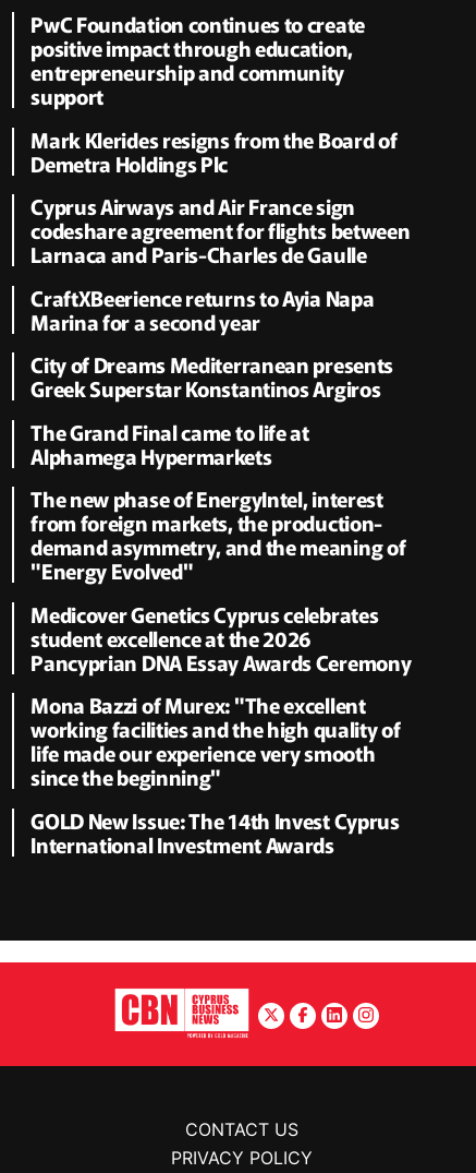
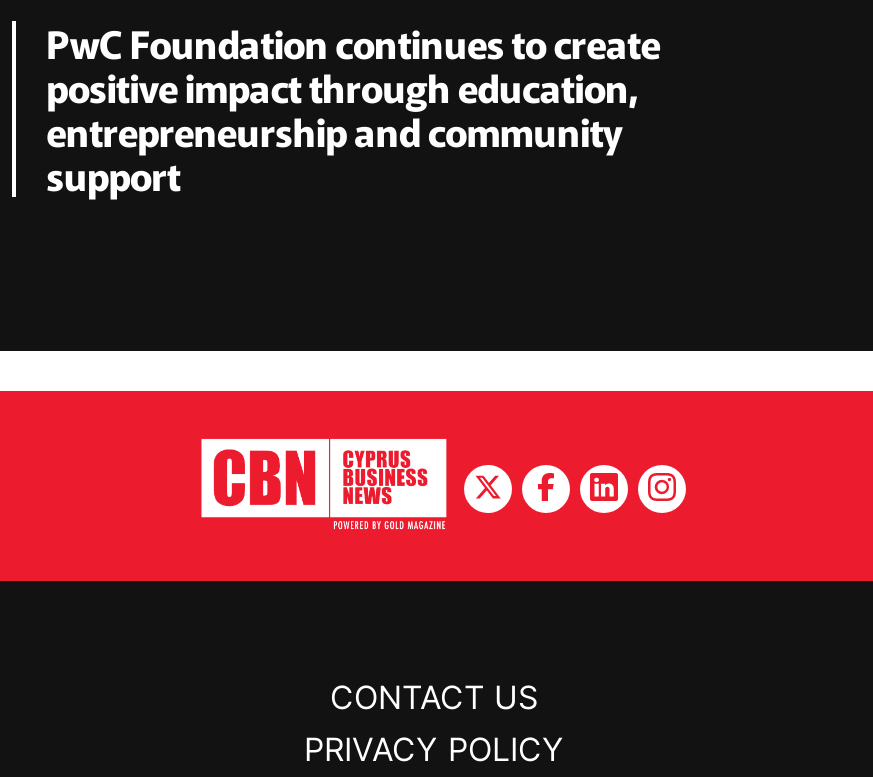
- Mark Klerides resigns from the Board of
- Demetra Holdings Plc
- Cyprus Airways and Air France sign
- codeshare agreement for flights between
- Larnaca and Paris-Charles de Gaulle
- CraftXBeerience returns to Ayia Napa
- Marina for a second year
- City of Dreams Mediterranean presents
- Greek Superstar Konstantinos Argiros
- The Grand Final came to life at
- Alphamega Hypermarkets
- The new phase of EnergyIntel, interest
- from foreign markets, the production-
- demand asymmetry, and the meaning of
- "Energy Evolved"
- Medicover Genetics Cyprus celebrates
- student excellence at the 2026
- Pancyprian DNA Essay Awards Ceremony
- Mona Bazzi of Murex: "The excellent
- working facilities and the high quality of
- life made our experience very smooth
- since the beginning"
- GOLD New Issue: The 14th Invest Cyprus
- International Investment Awards
